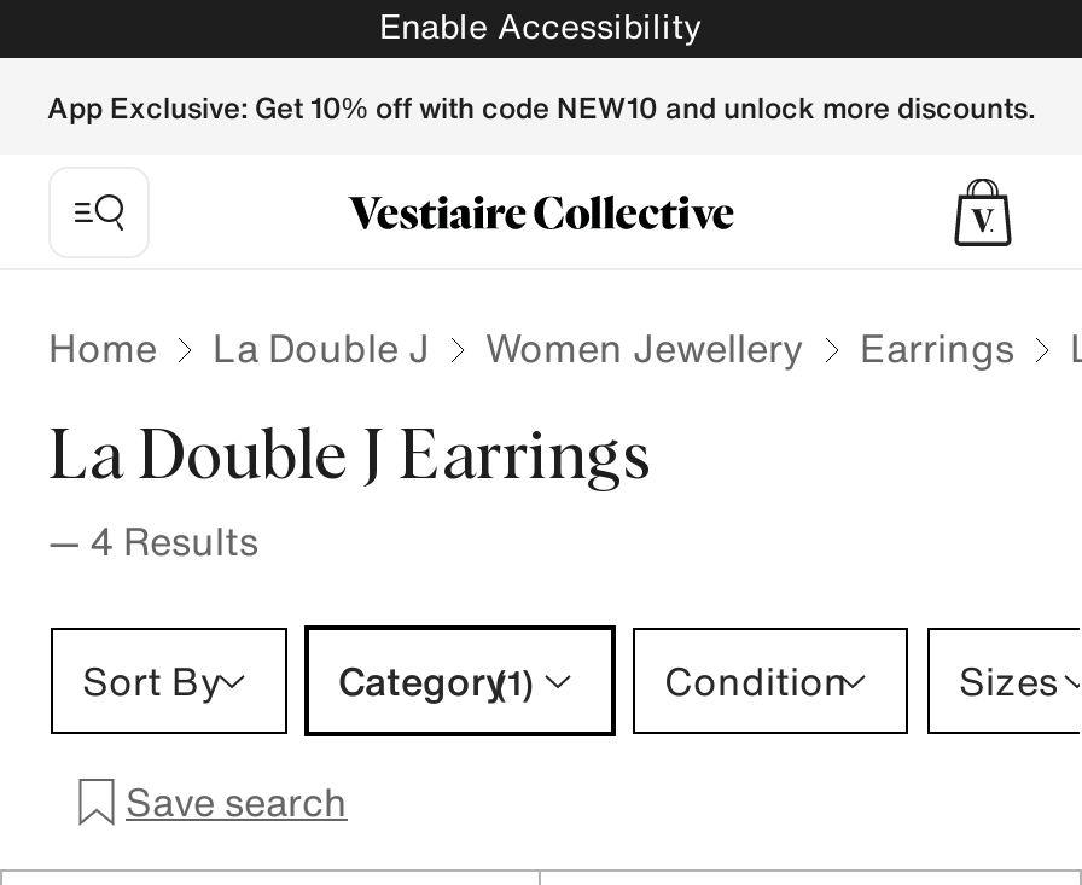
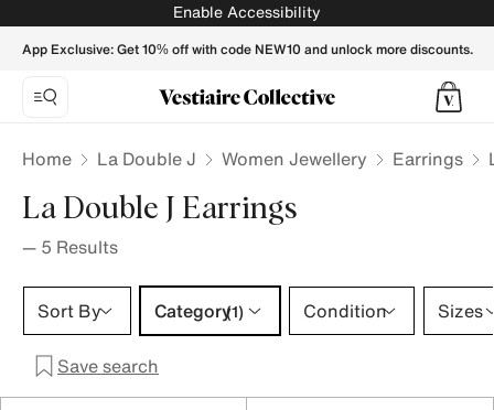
- — 4 Results
+ — 5 Results
